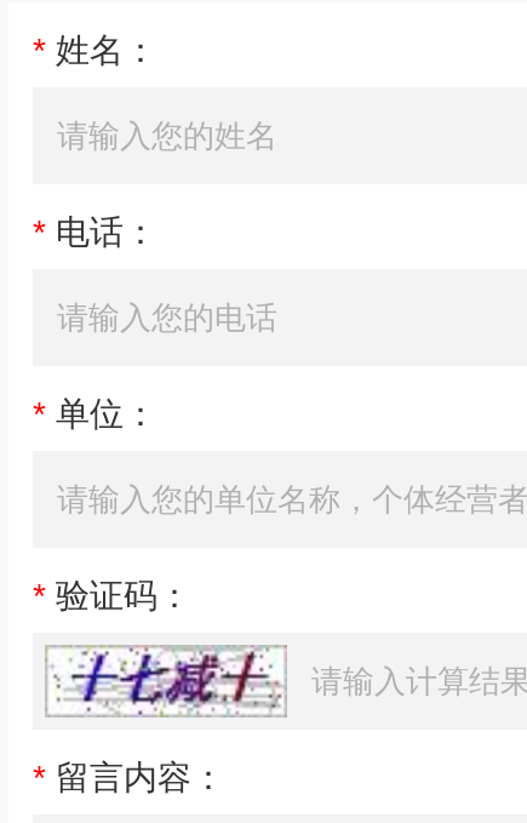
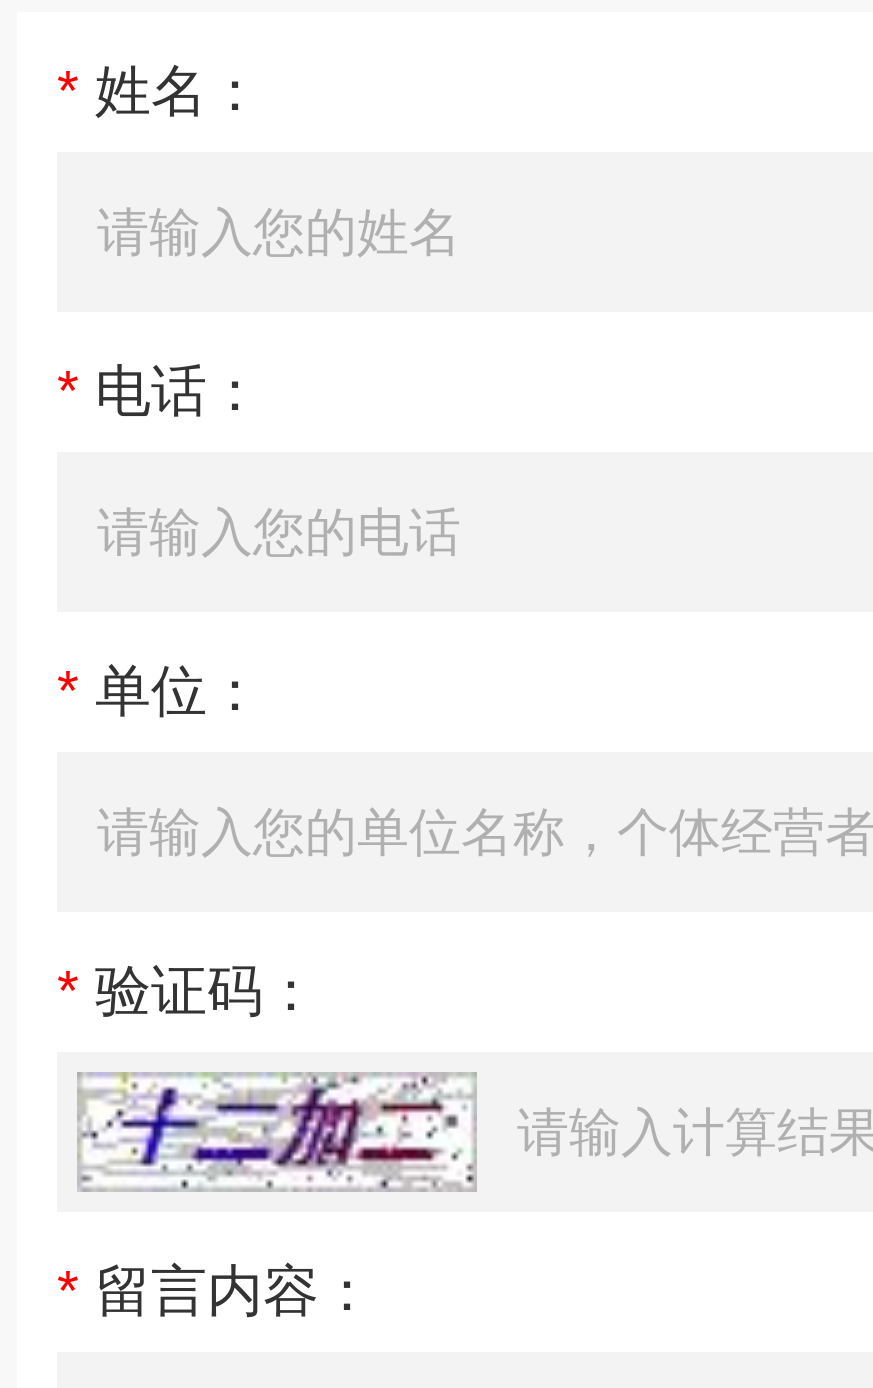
- [image]
+ [image]
